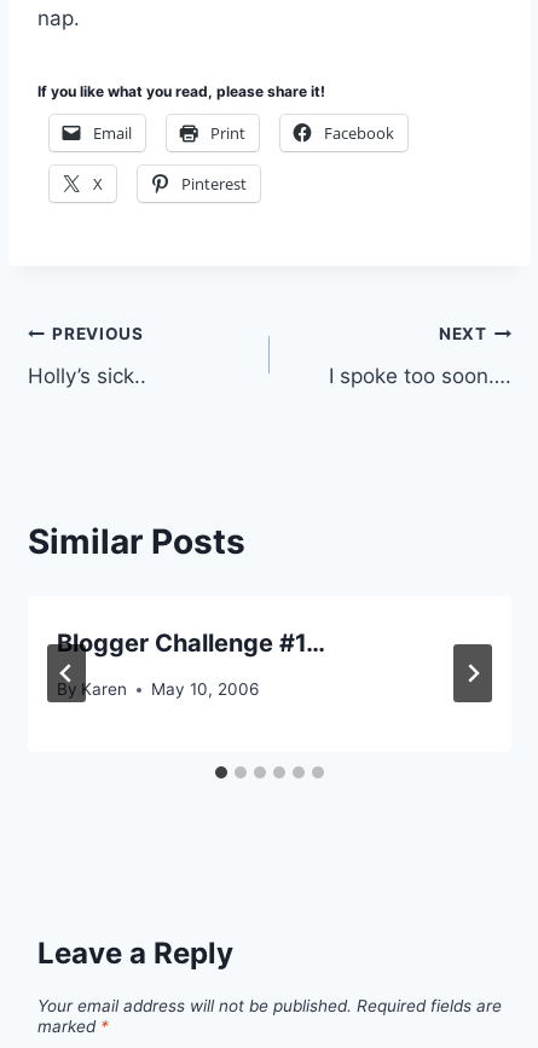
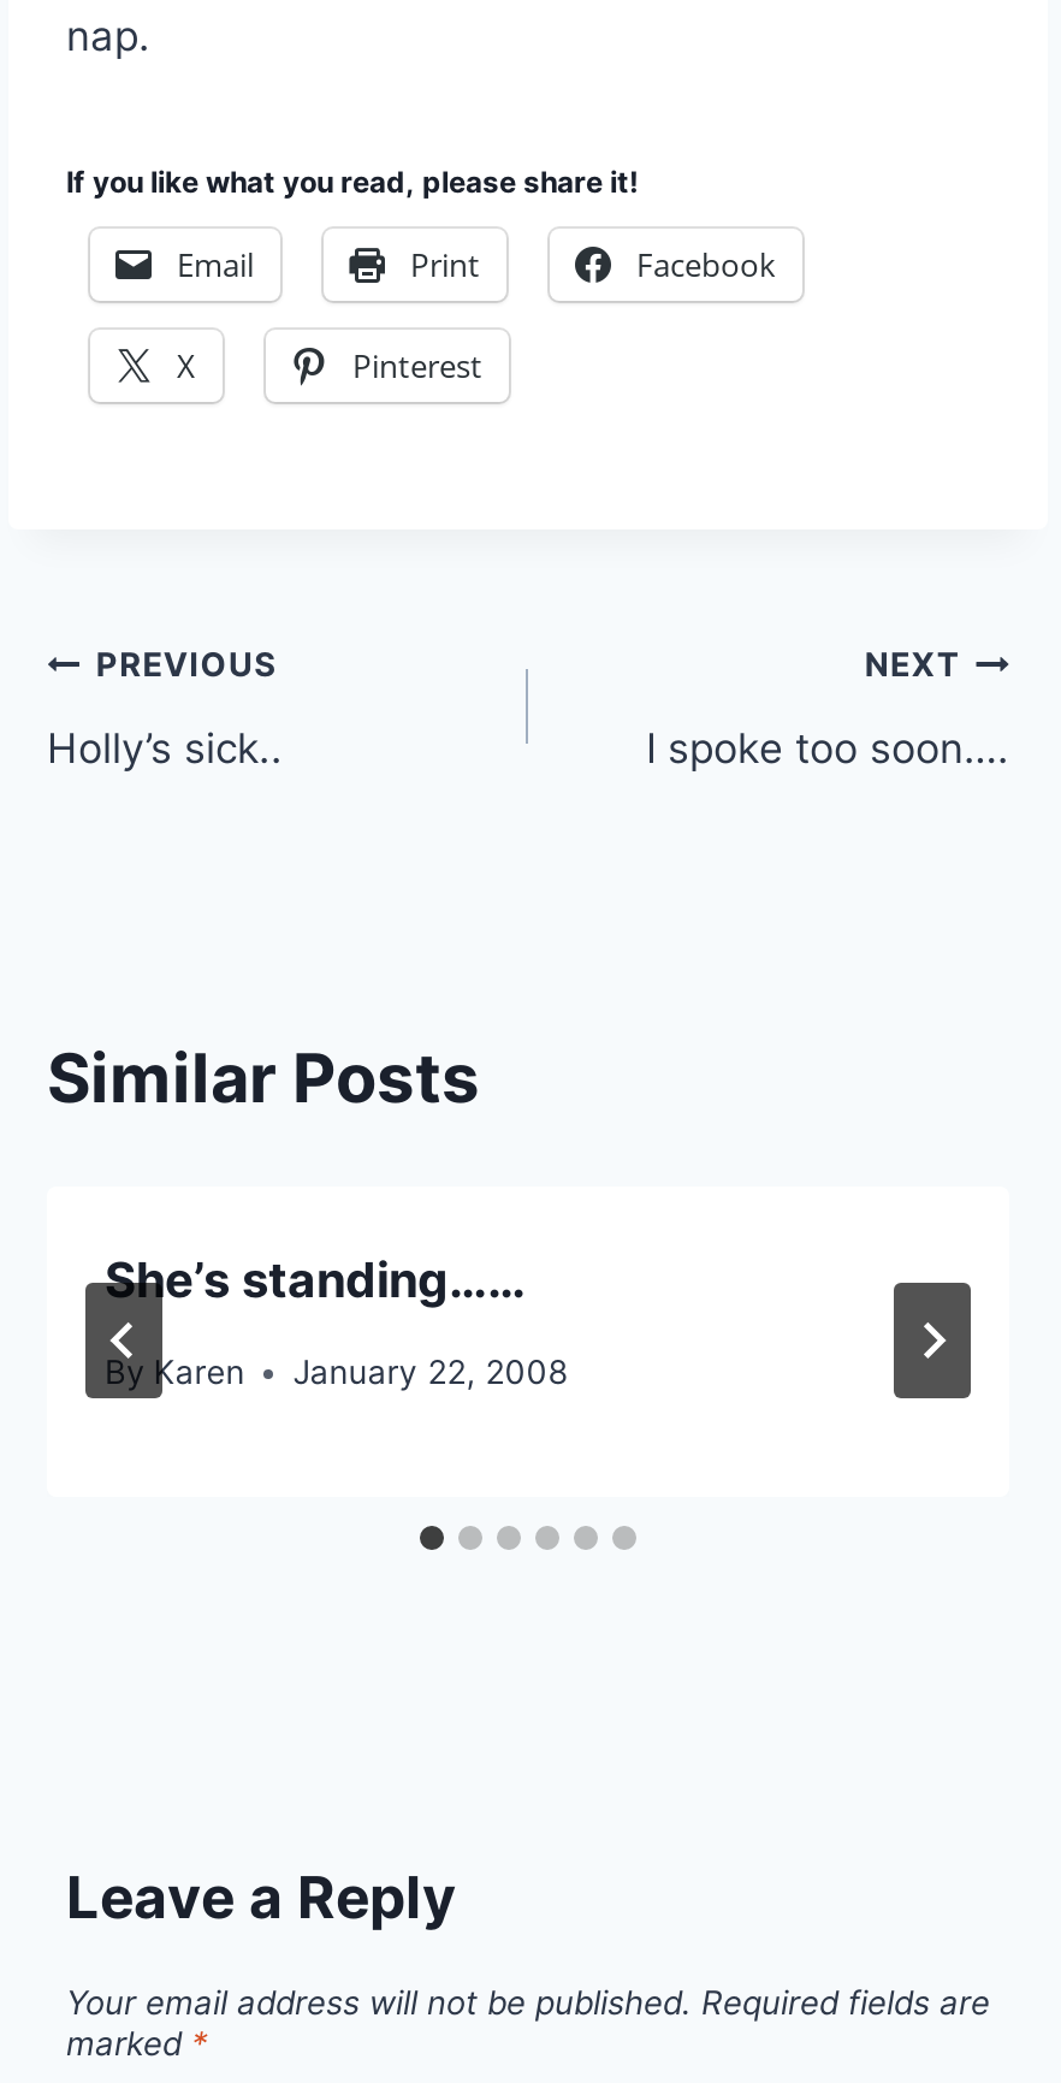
- Blogger Challenge #1…
+ She’s standing……

- By Karen May 10, 2006
+ By Karen January 22, 2008
